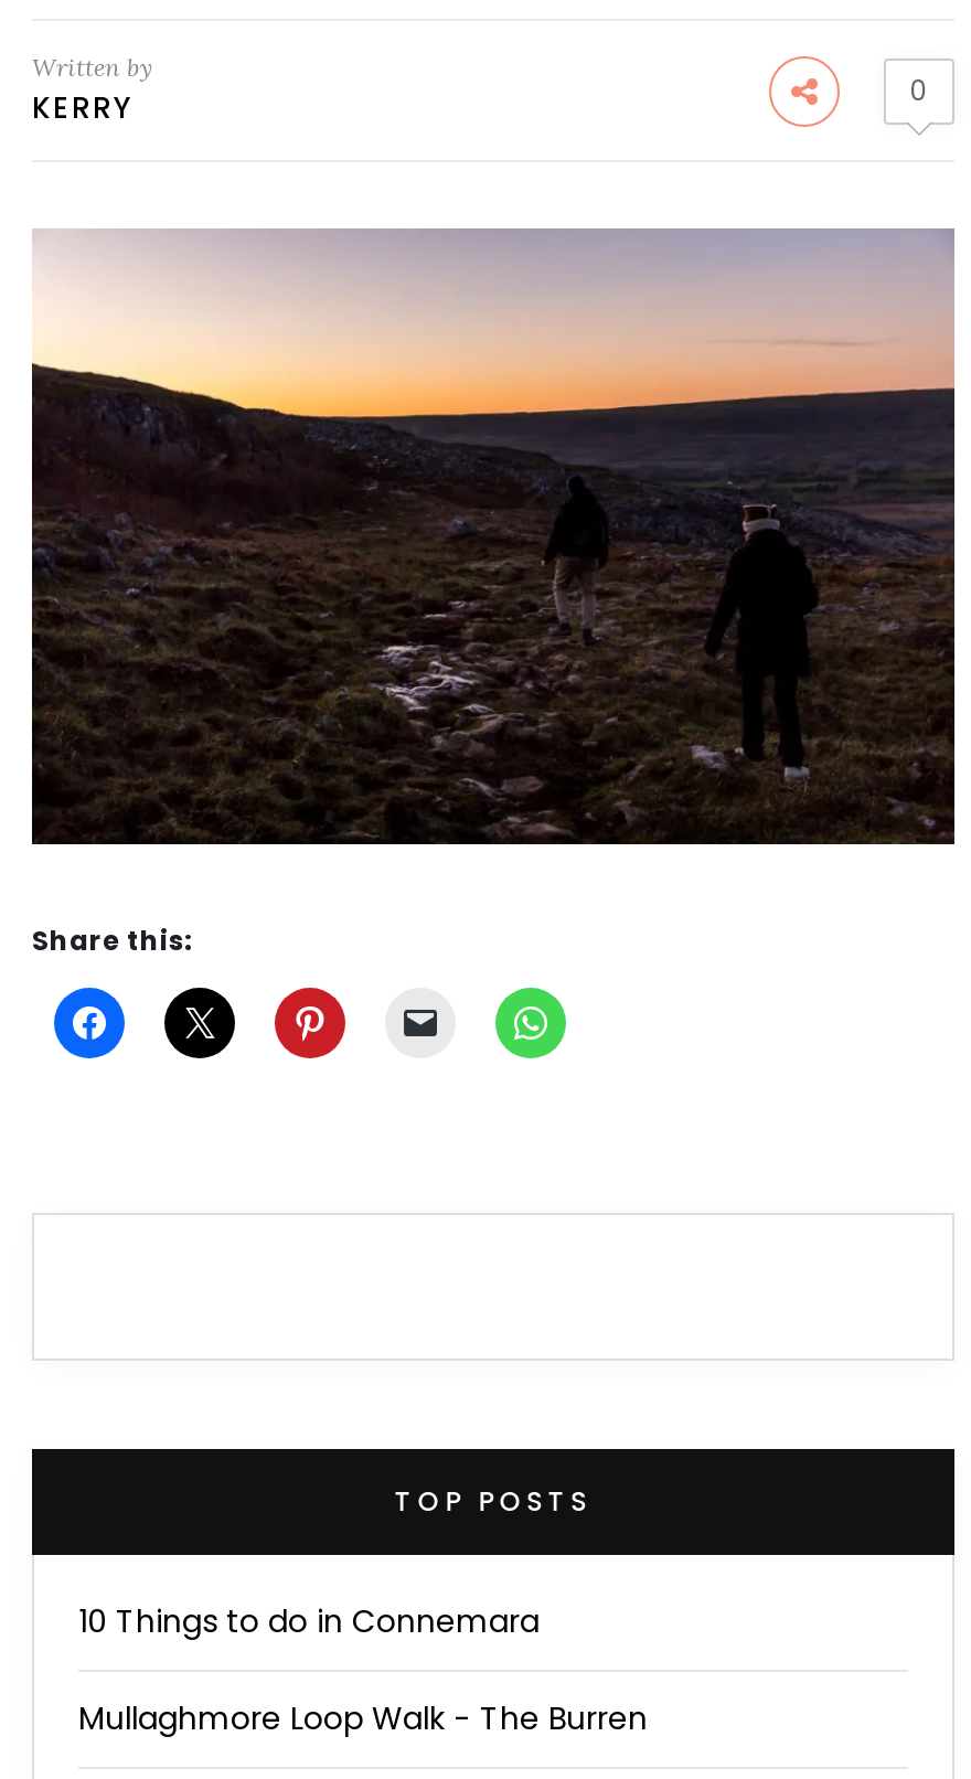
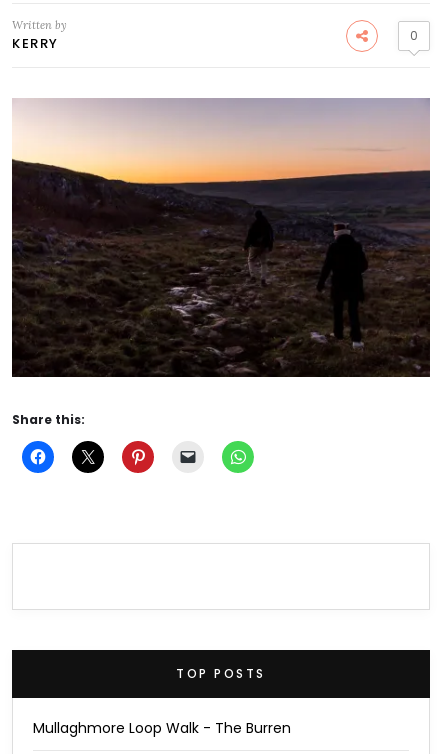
- 10 Things to do in Connemara
